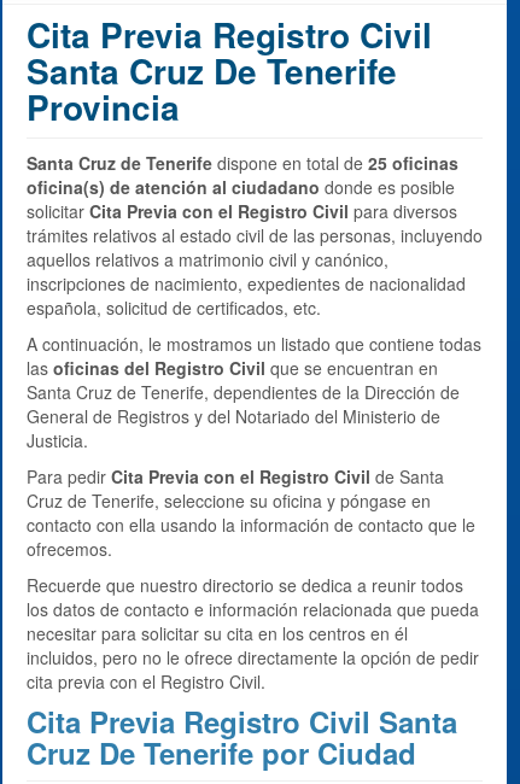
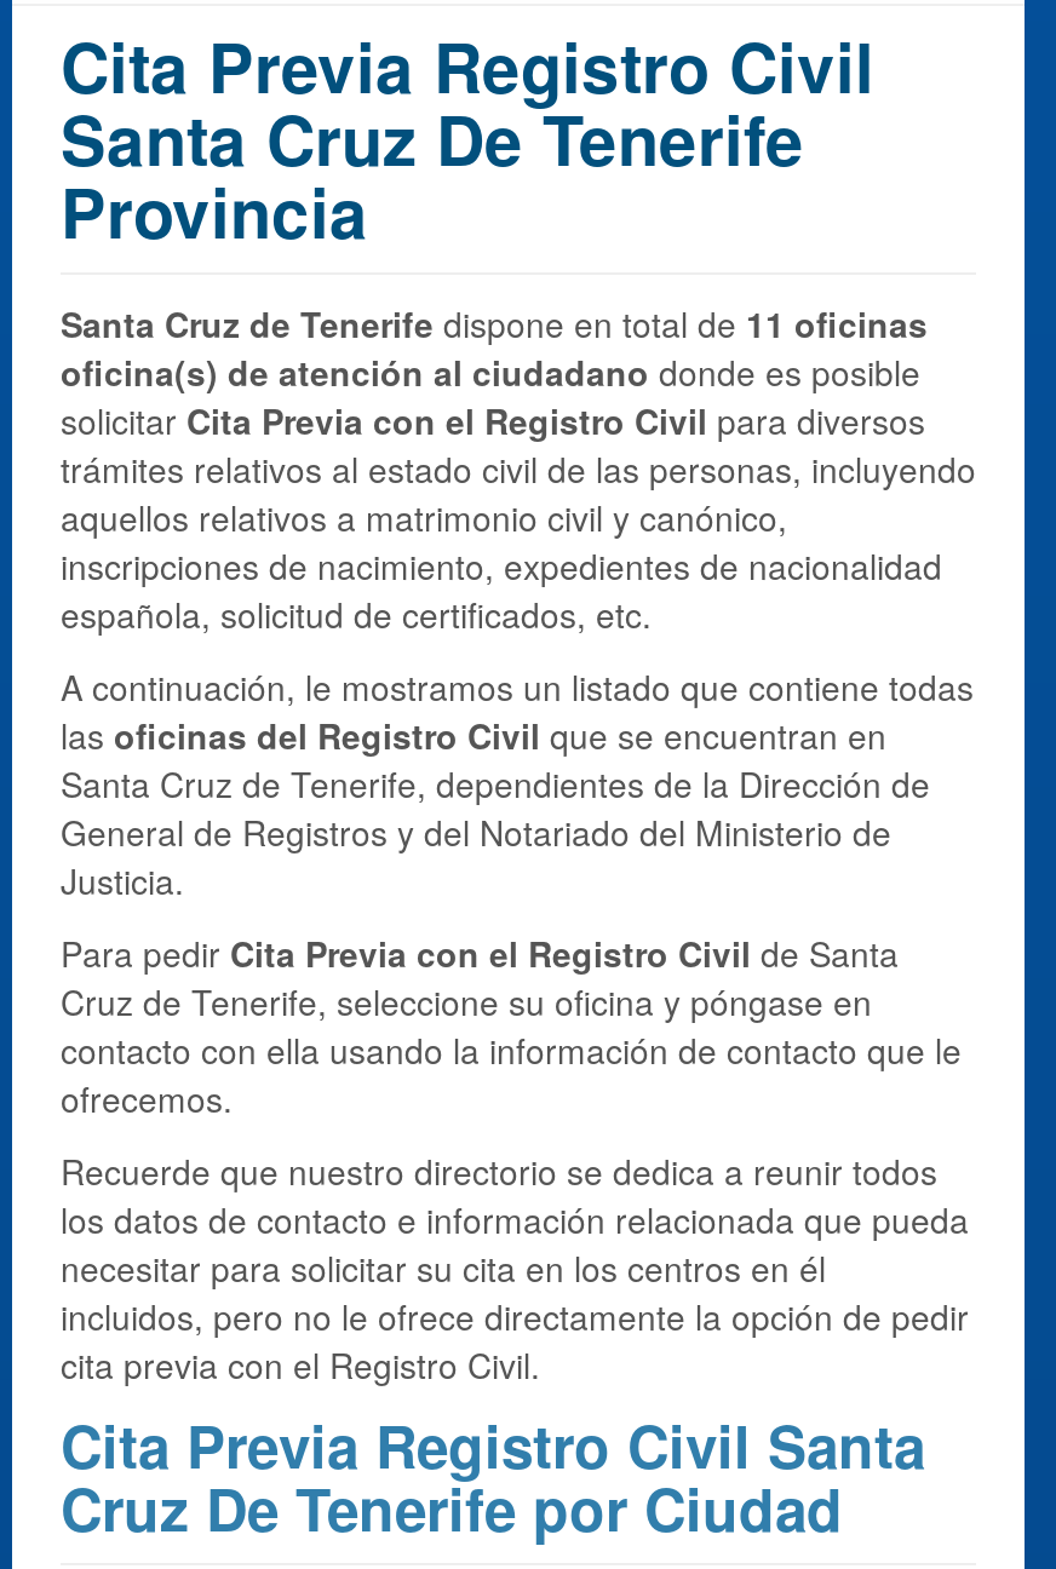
- Santa Cruz de Tenerife dispone en total de 25 oficinas
+ Santa Cruz de Tenerife dispone en total de 11 oficinas
